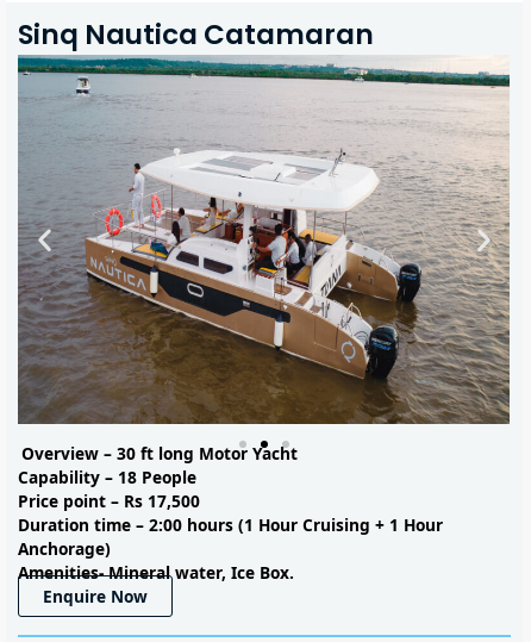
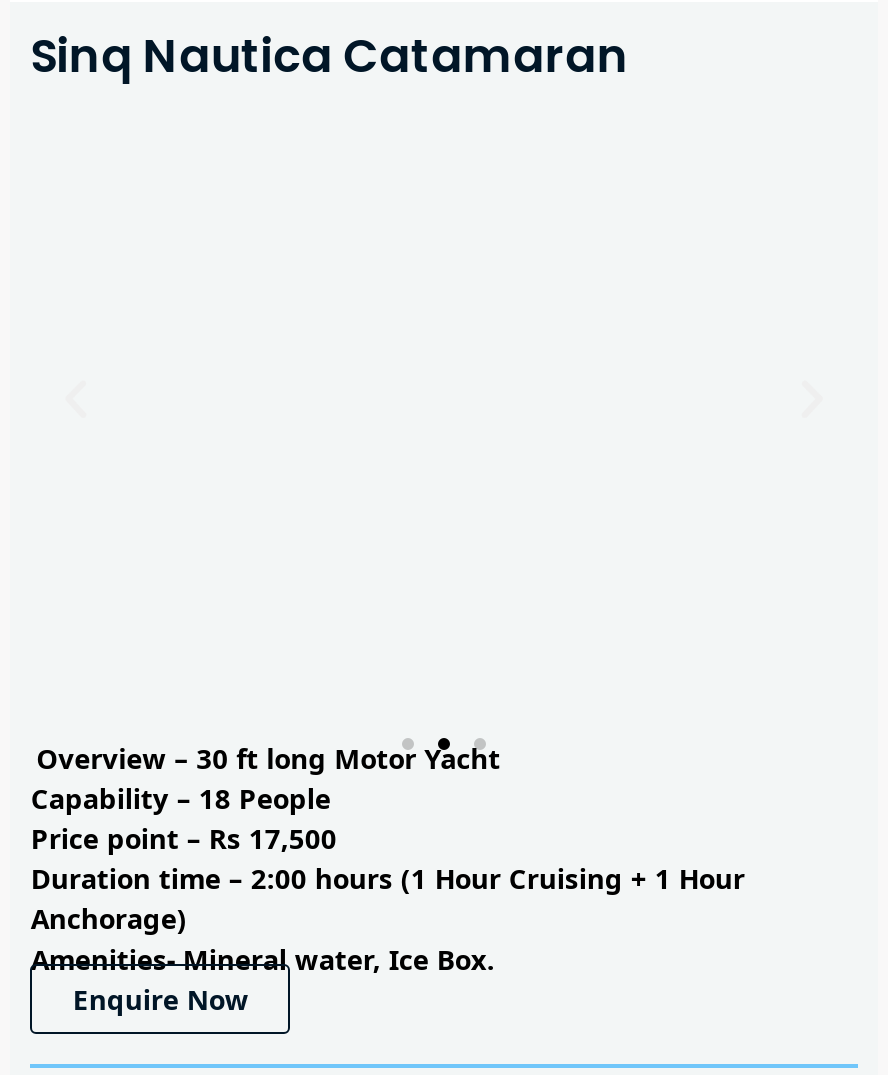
- [image]
